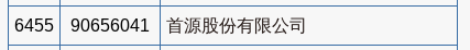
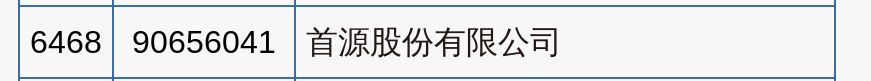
- 6455 90656041 首源股份有限公司
+ 6468 90656041 首源股份有限公司
